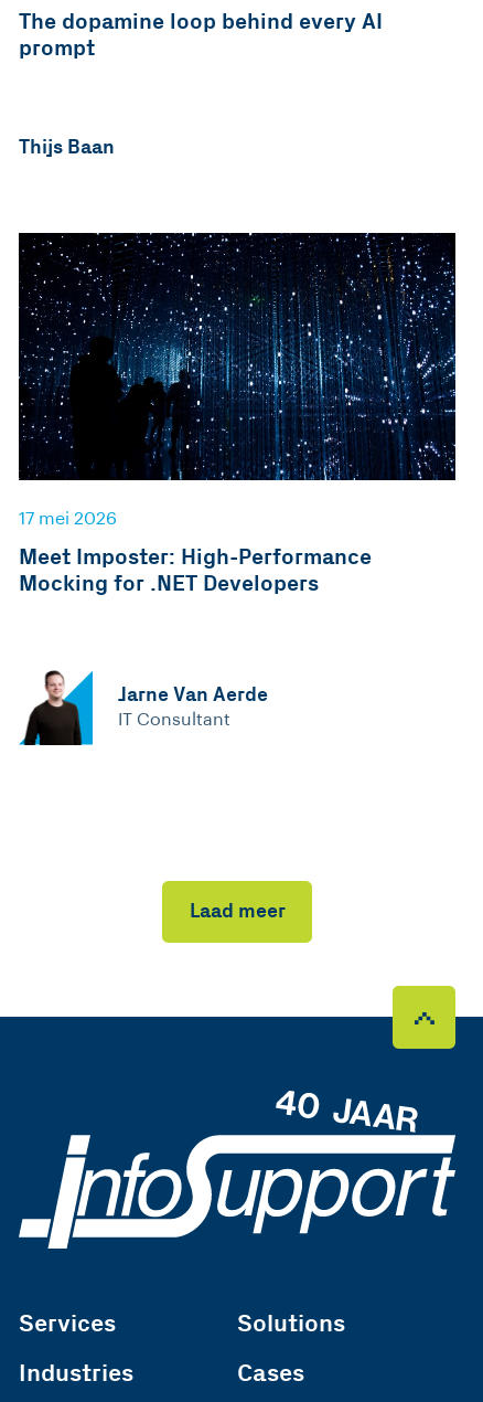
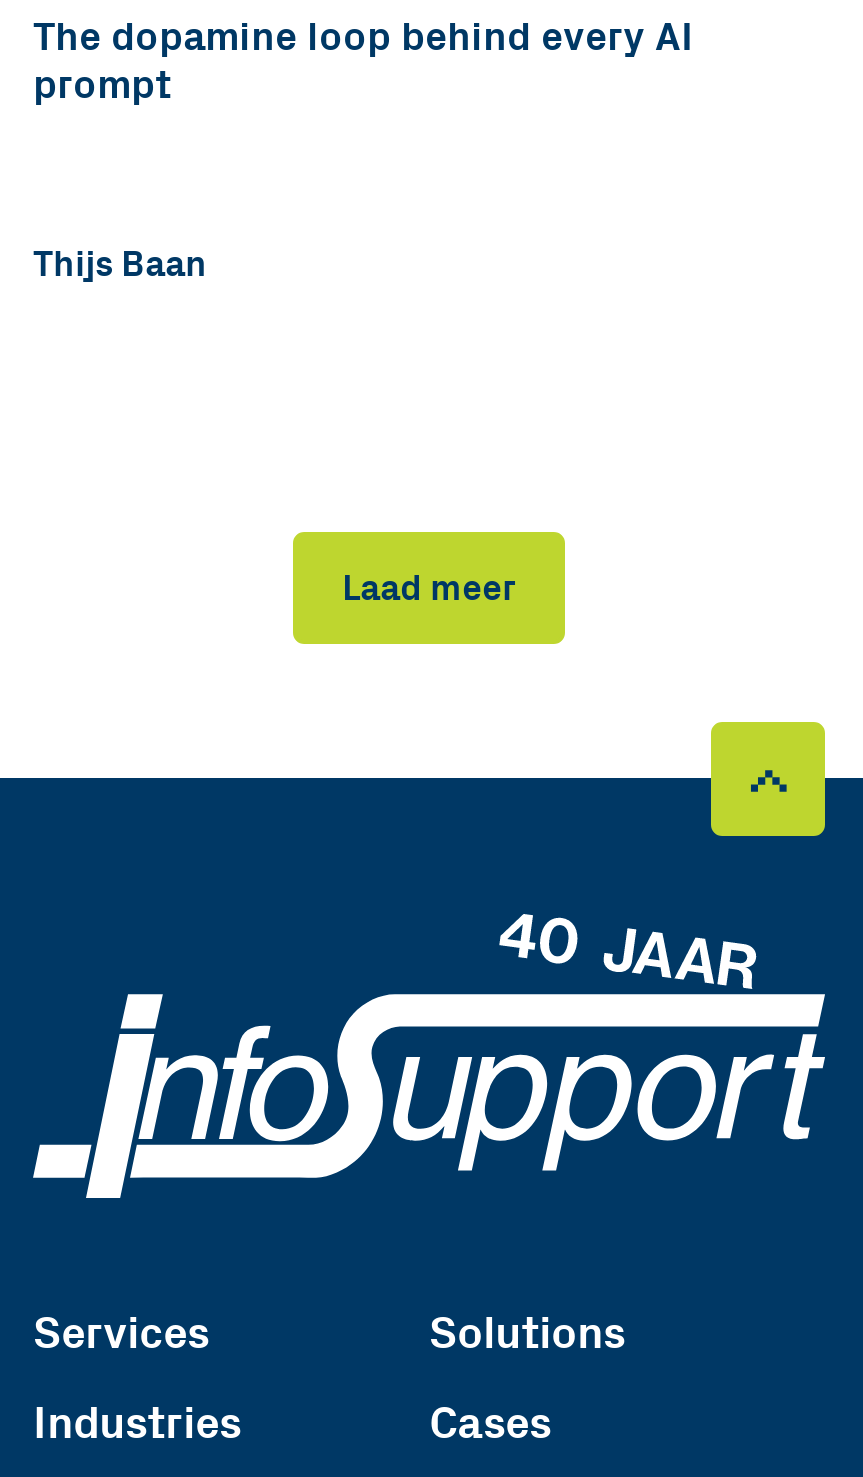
- [image]
- 17 mei 2026
- Meet Imposter: High-Performance
- Mocking for .NET Developers

- [image]
- Jarne Van Aerde
- IT Consultant
